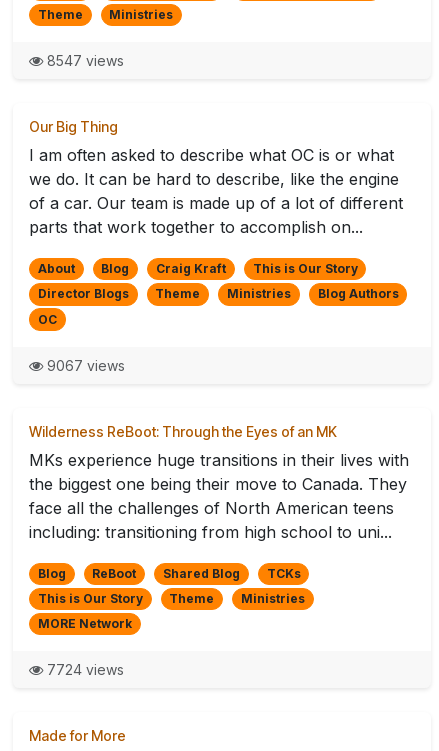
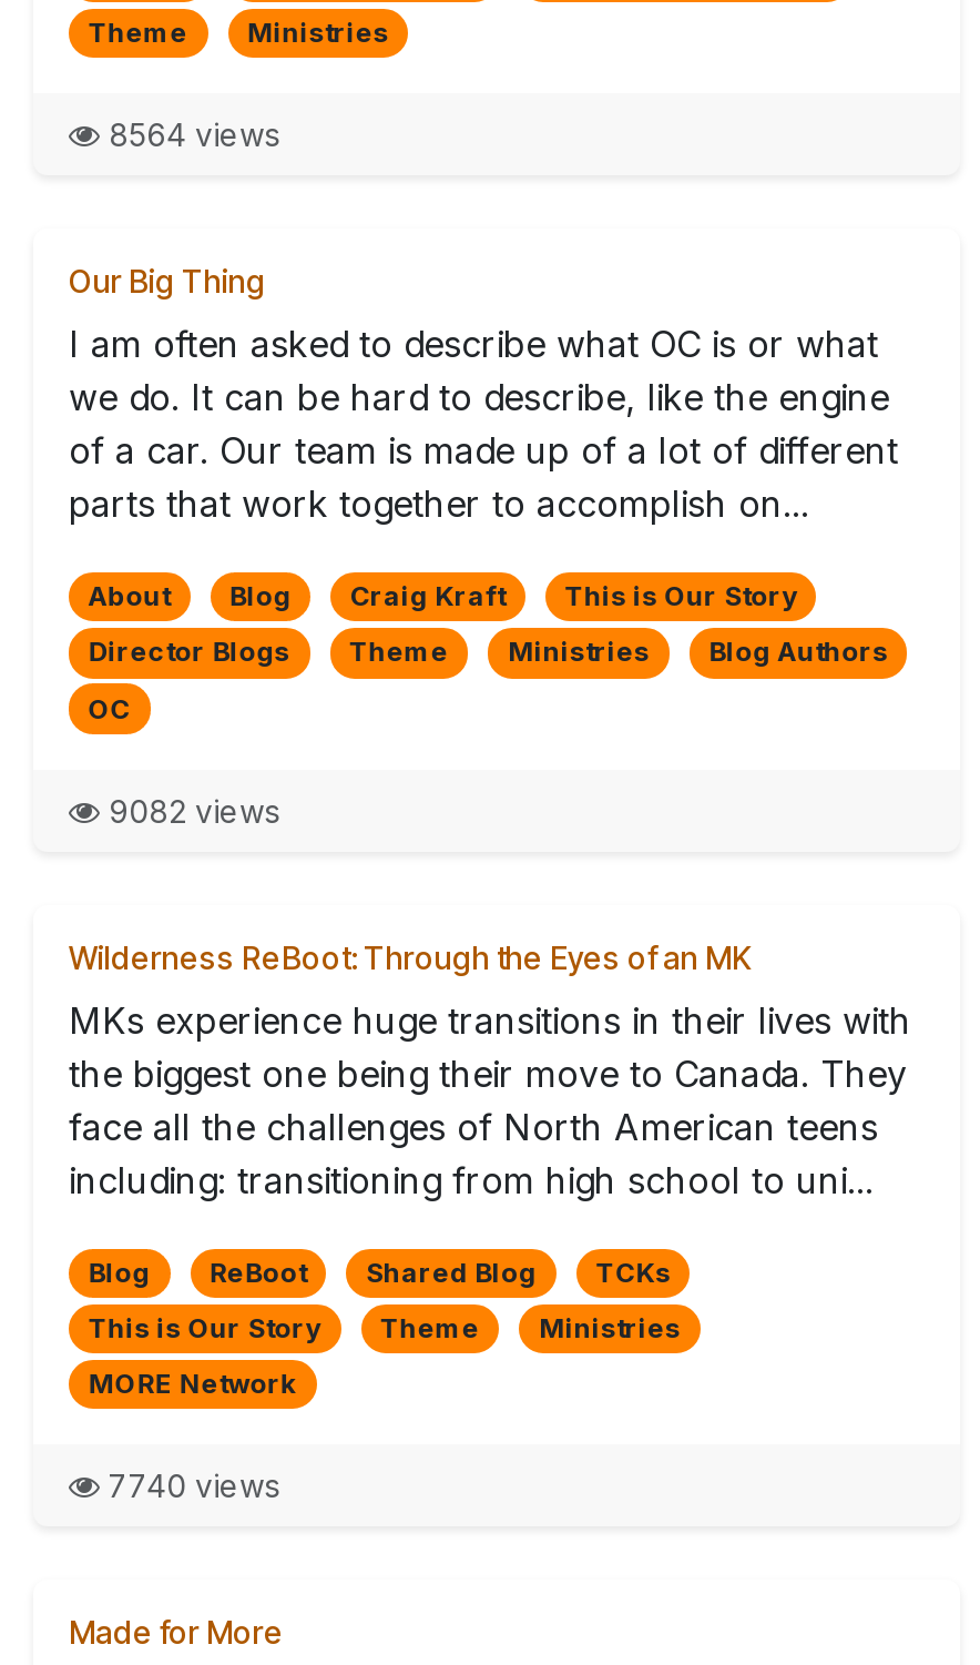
- 8547 views
+ 8564 views

- 9067 views
+ 9082 views

- 7724 views
+ 7740 views
